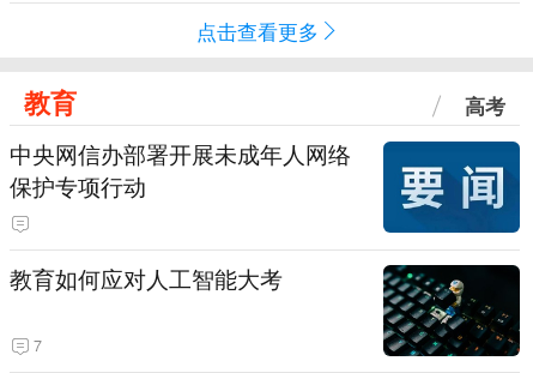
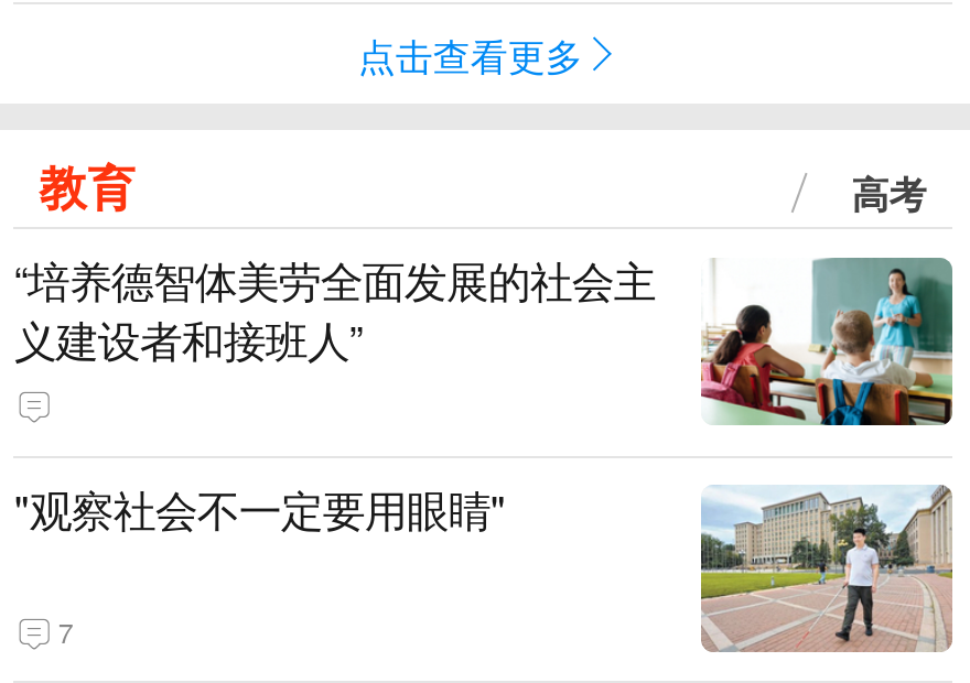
- [image]
- 中央网信办部署开展未成年人网络
- 保护专项行动
+ [image]
+ “培养德智体美劳全面发展的社会主
+ 义建设者和接班人”

- 教育如何应对人工智能大考
+ "观察社会不一定要用眼睛"

- [image]
+ [image]
